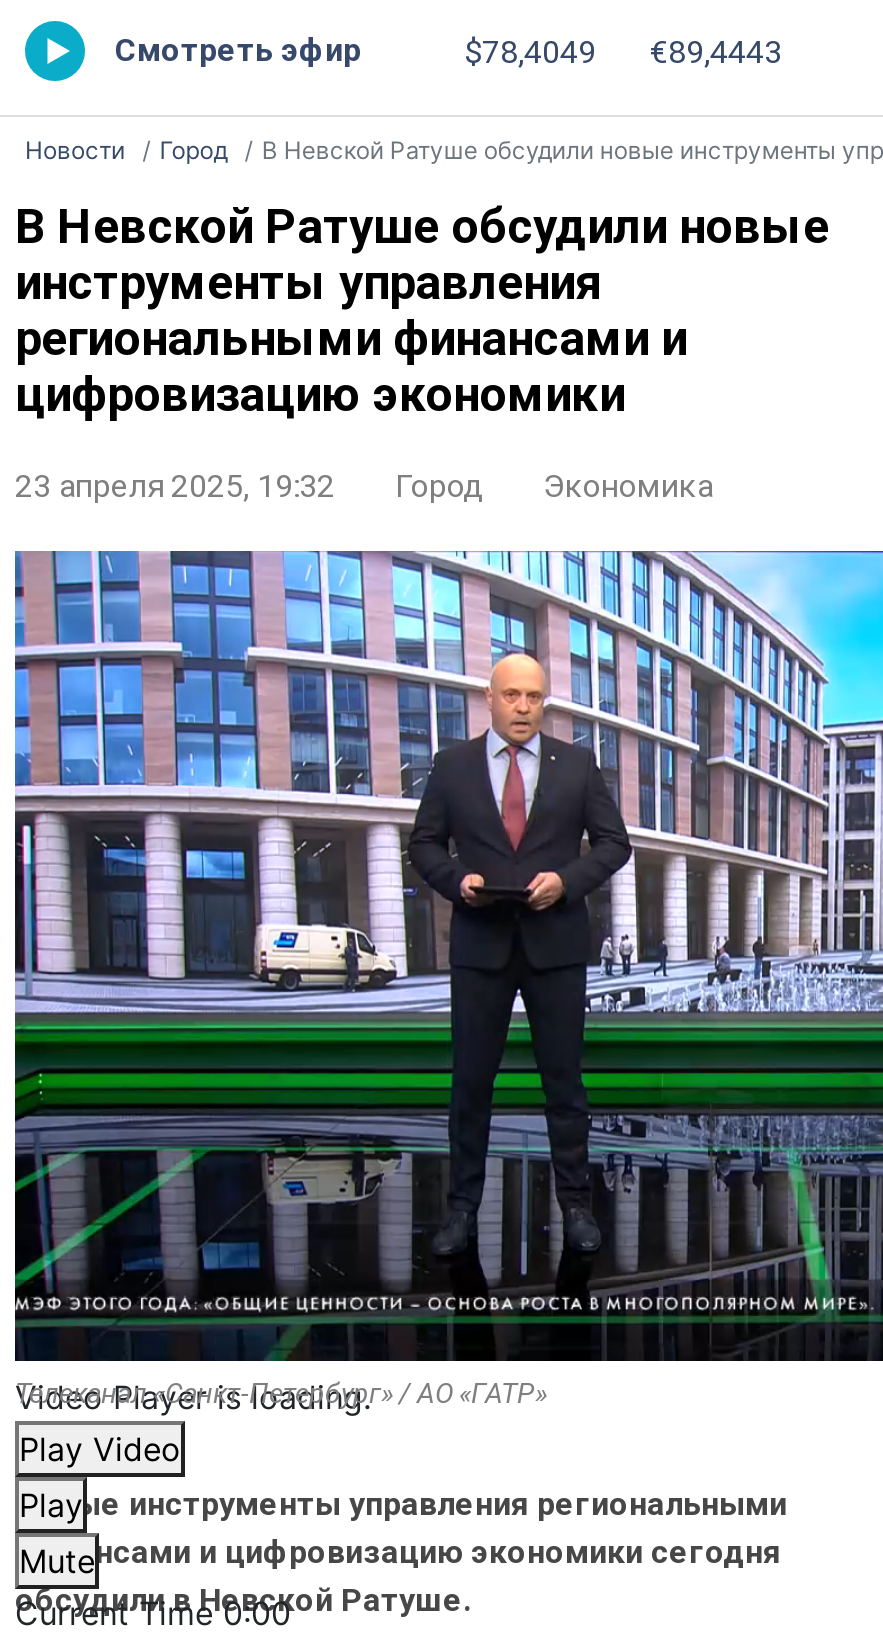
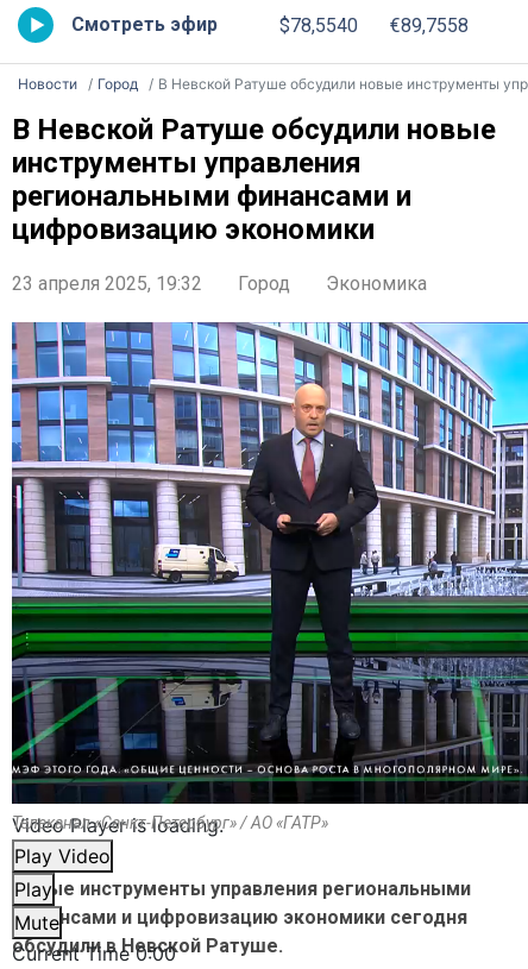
- $78,4049
+ $78,5540

- €89,4443
+ €89,7558
